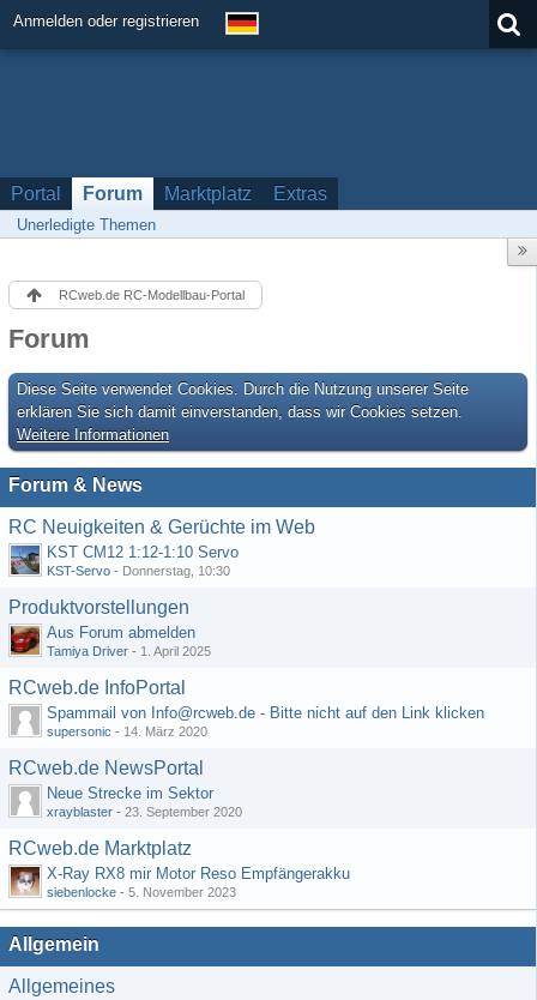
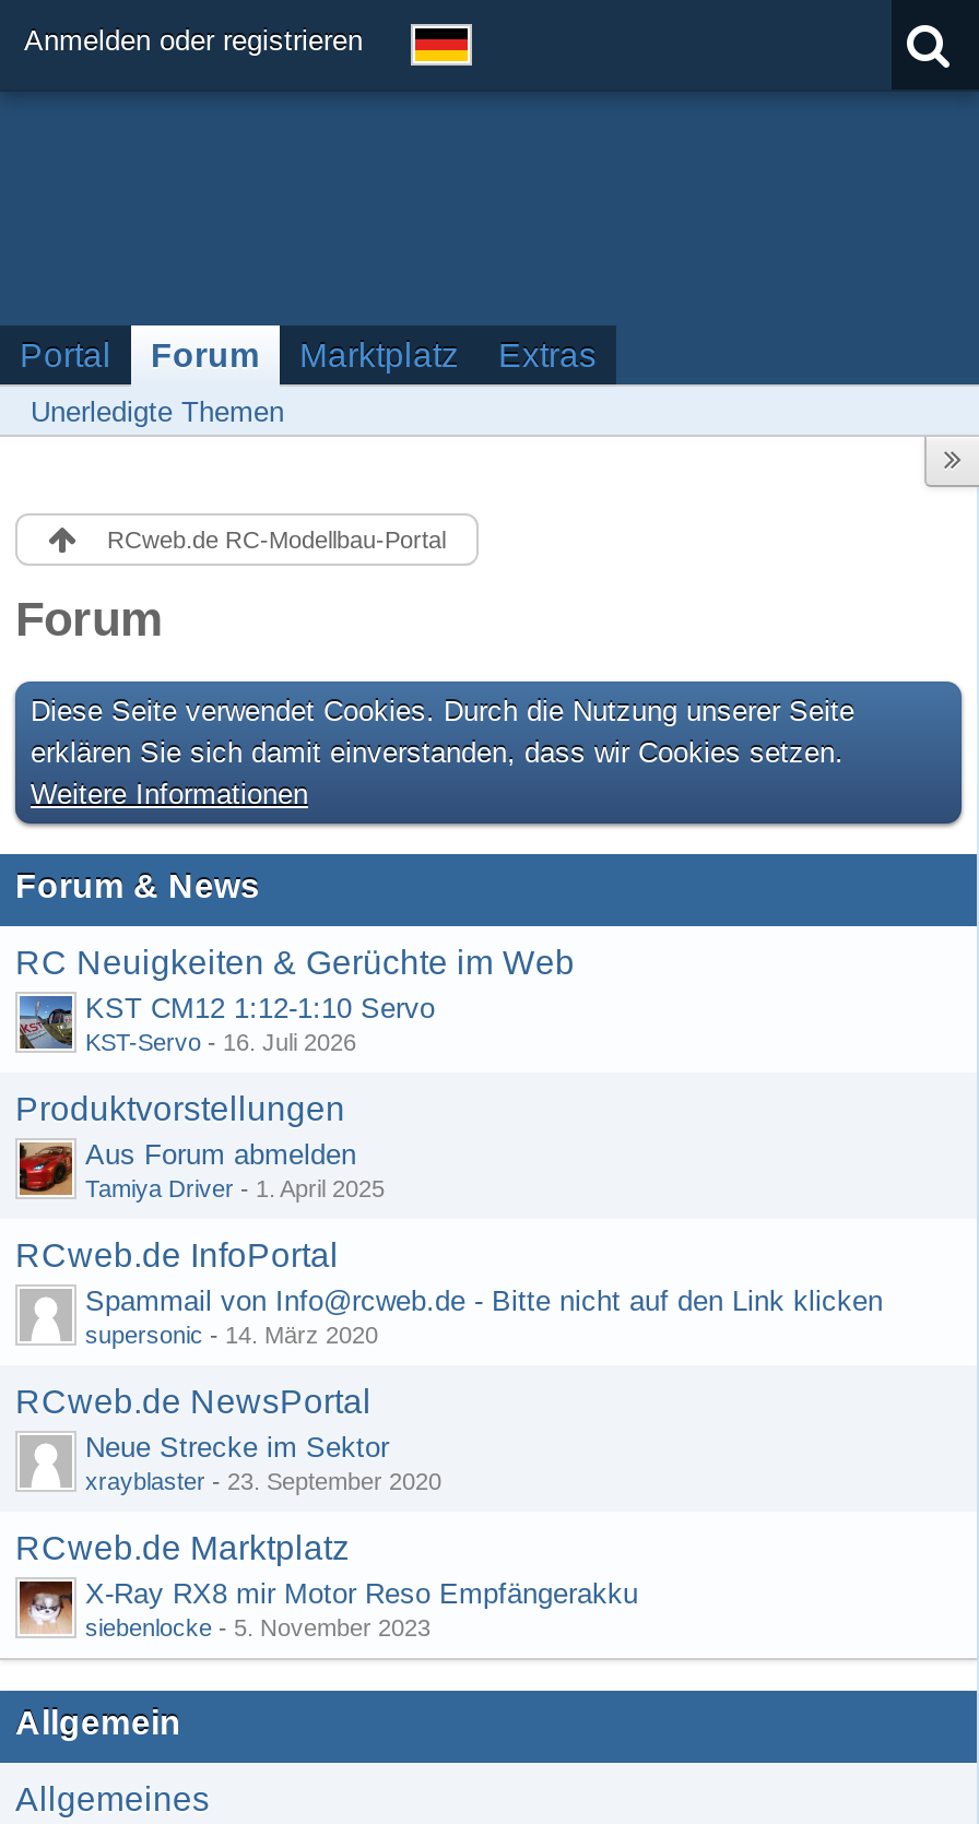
- KST-Servo - Donnerstag, 10:30
+ KST-Servo - 16. Juli 2026
